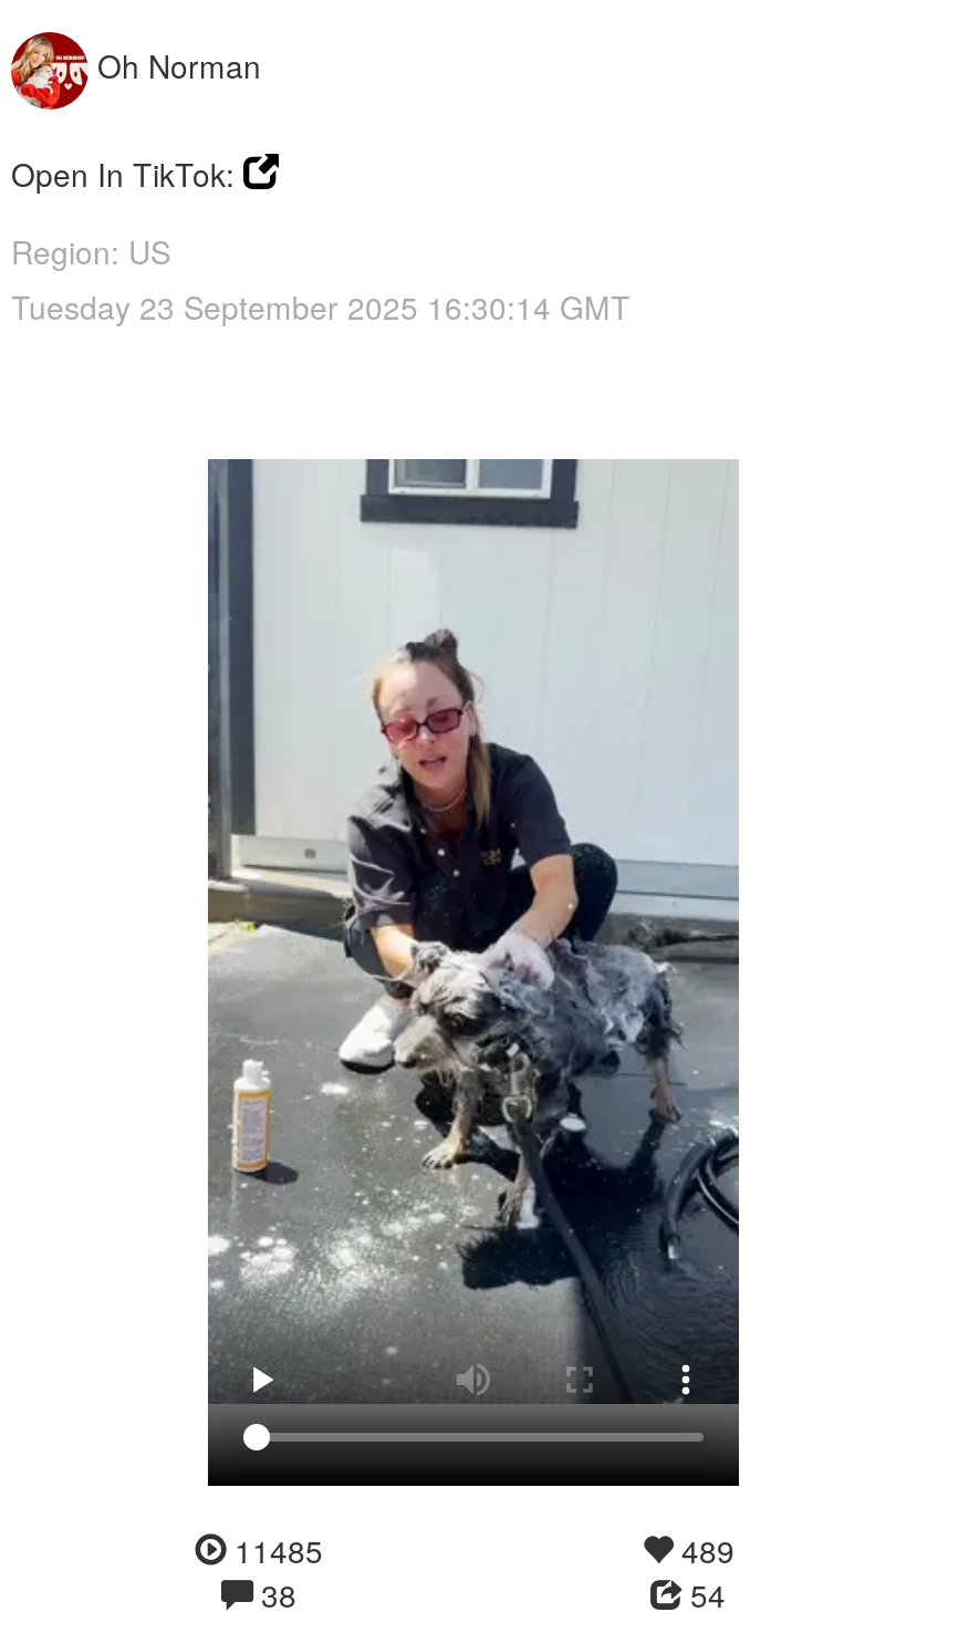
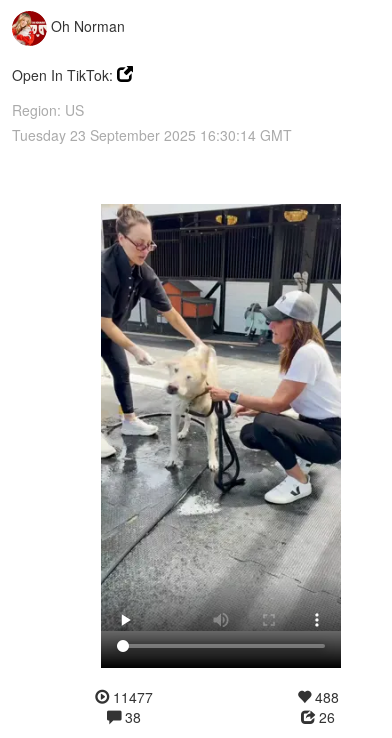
- [image]
+ [image]

- 11485
+ 11477

- 489
+ 488

- 54
+ 26
